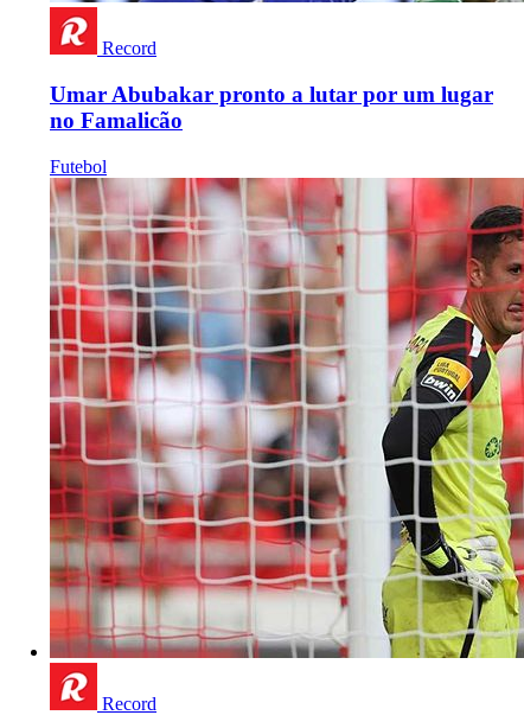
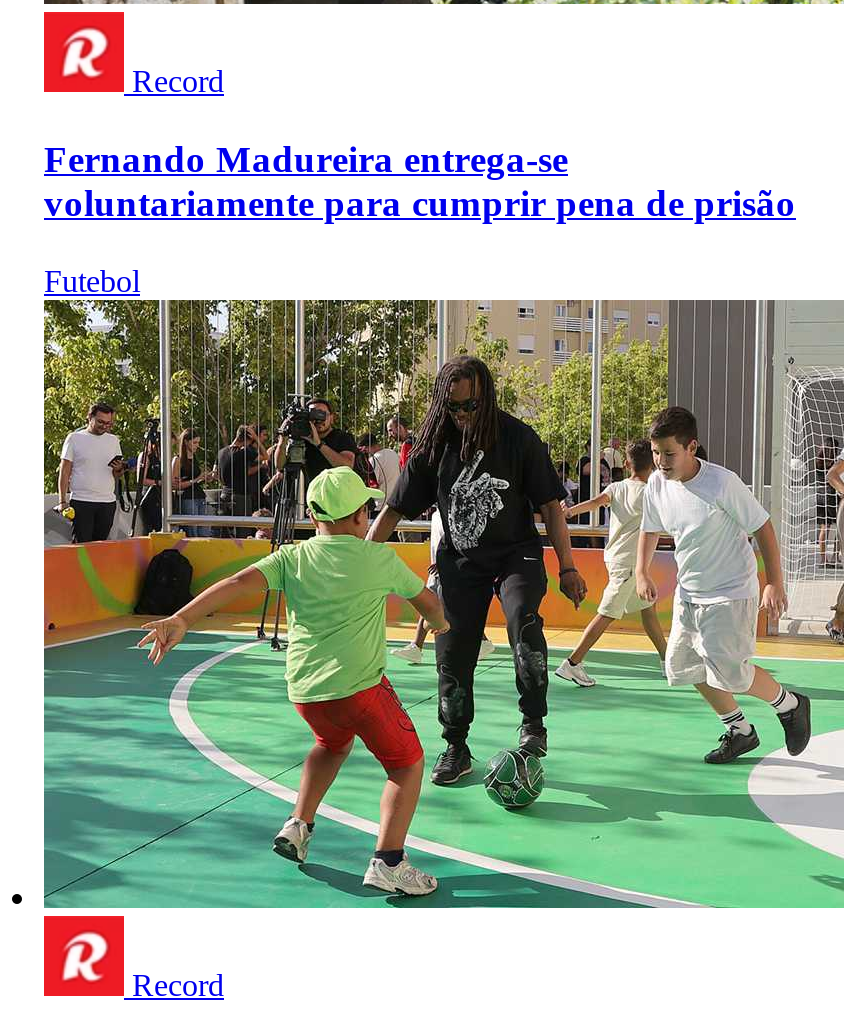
- Umar Abubakar pronto a lutar por um lugar
- no Famalicão
+ Fernando Madureira entrega-se
+ voluntariamente para cumprir pena de prisão

- [image]
+ [image]
